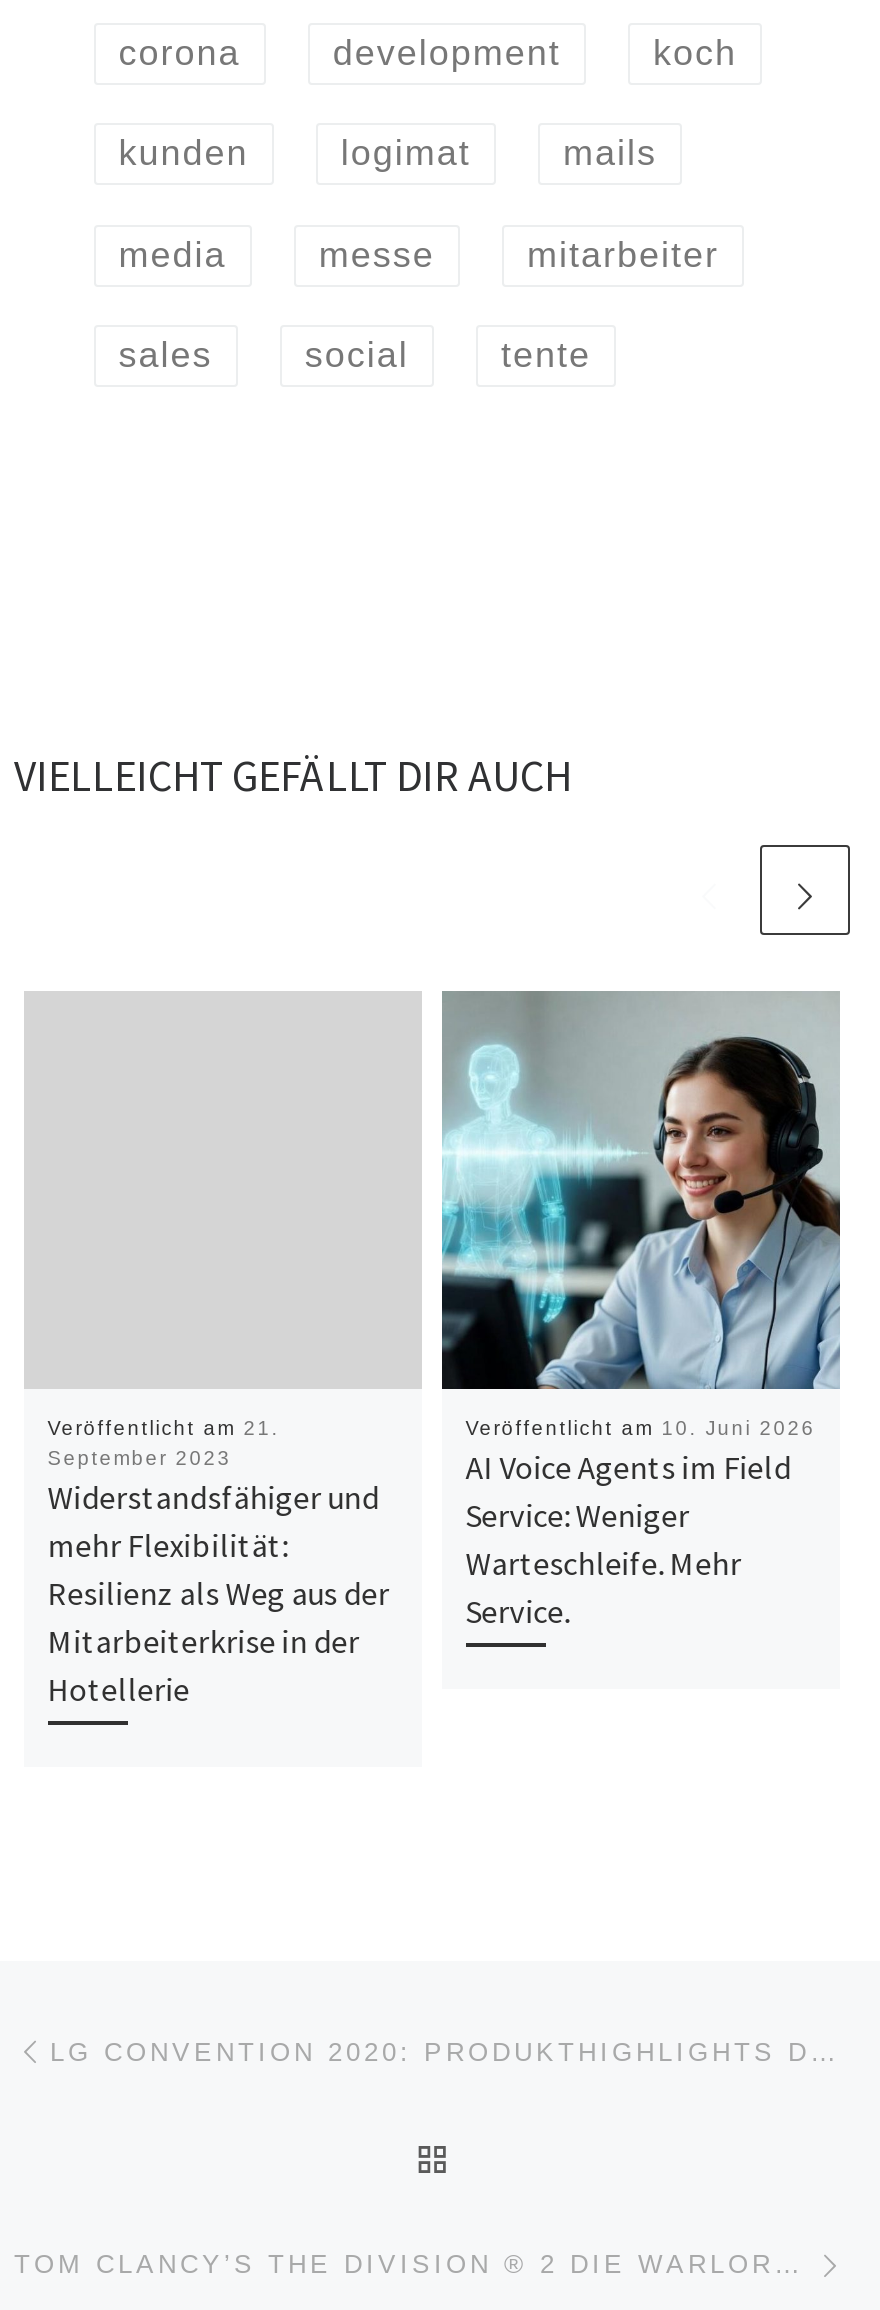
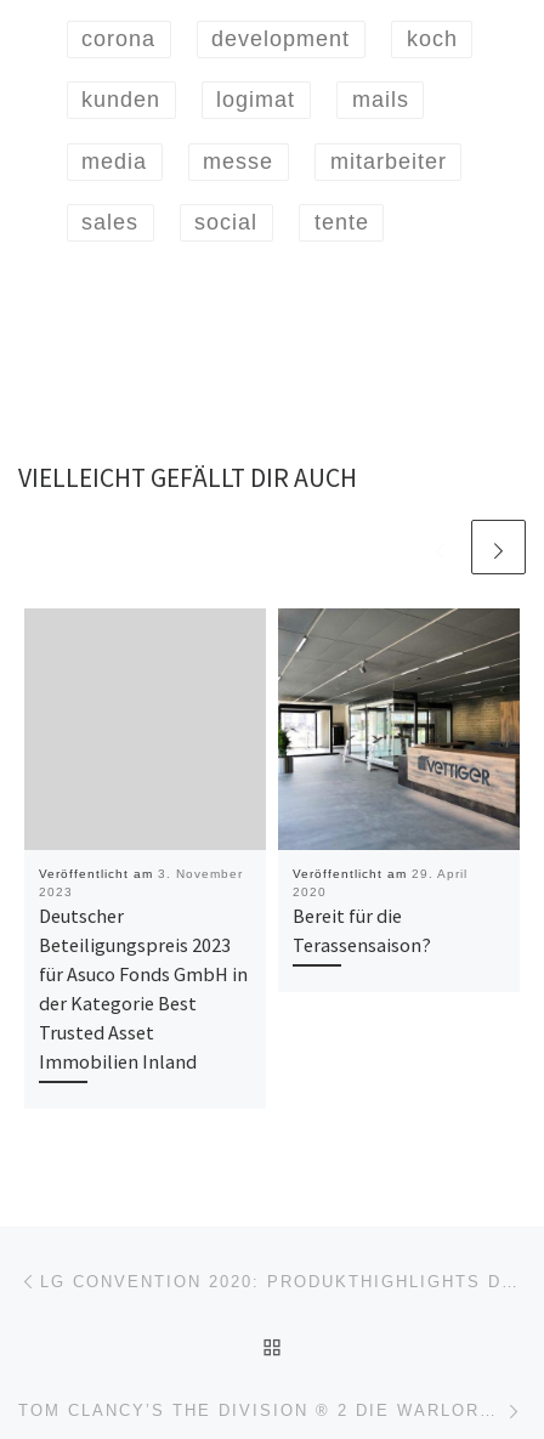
- [image]
- Veröffentlicht am 10. Juni 2026
- AI Voice Agents im Field
- Service: Weniger
- Warteschleife. Mehr
- Service.
+ [image]
+ Veröffentlicht am 29. April
+ 2020
+ Bereit für die
+ Terassensaison?

- Veröffentlicht am 21.
- September 2023
- Widerstandsfähiger und
- mehr Flexibilität:
- Resilienz als Weg aus der
- Mitarbeiterkrise in der
- Hotellerie
+ Veröffentlicht am 3. November
+ 2023
+ Deutscher
+ Beteiligungspreis 2023
+ für Asuco Fonds GmbH in
+ der Kategorie Best
+ Trusted Asset
+ Immobilien Inland
